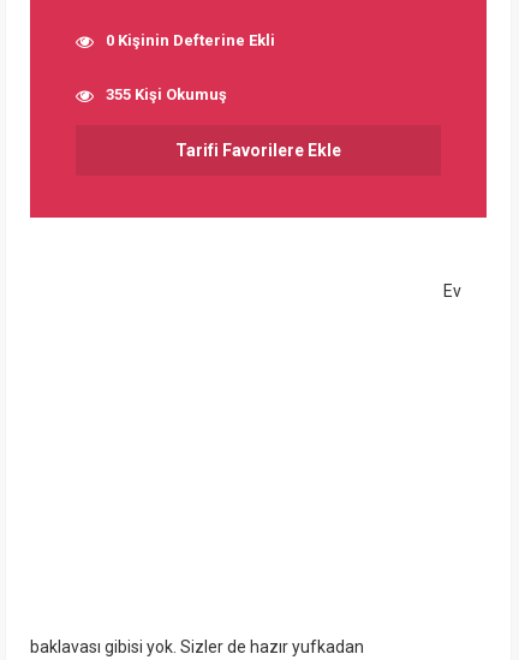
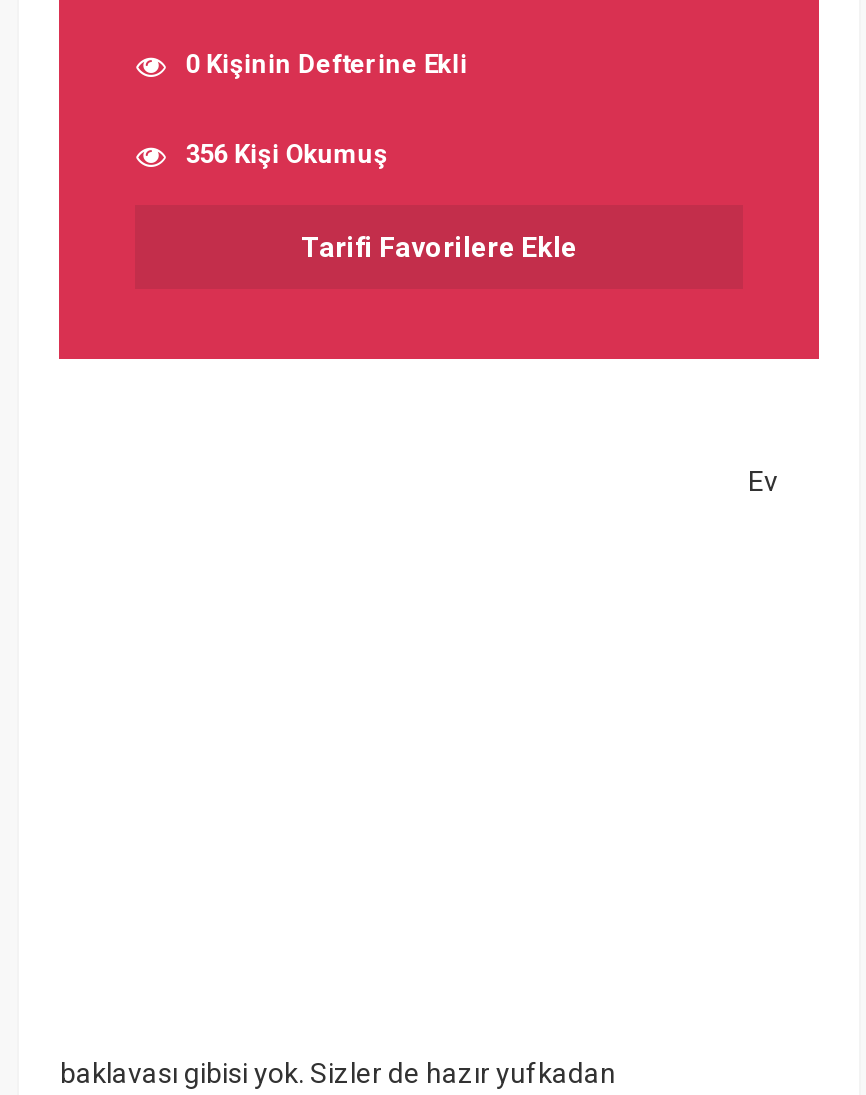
- 355 Kişi Okumuş
+ 356 Kişi Okumuş
